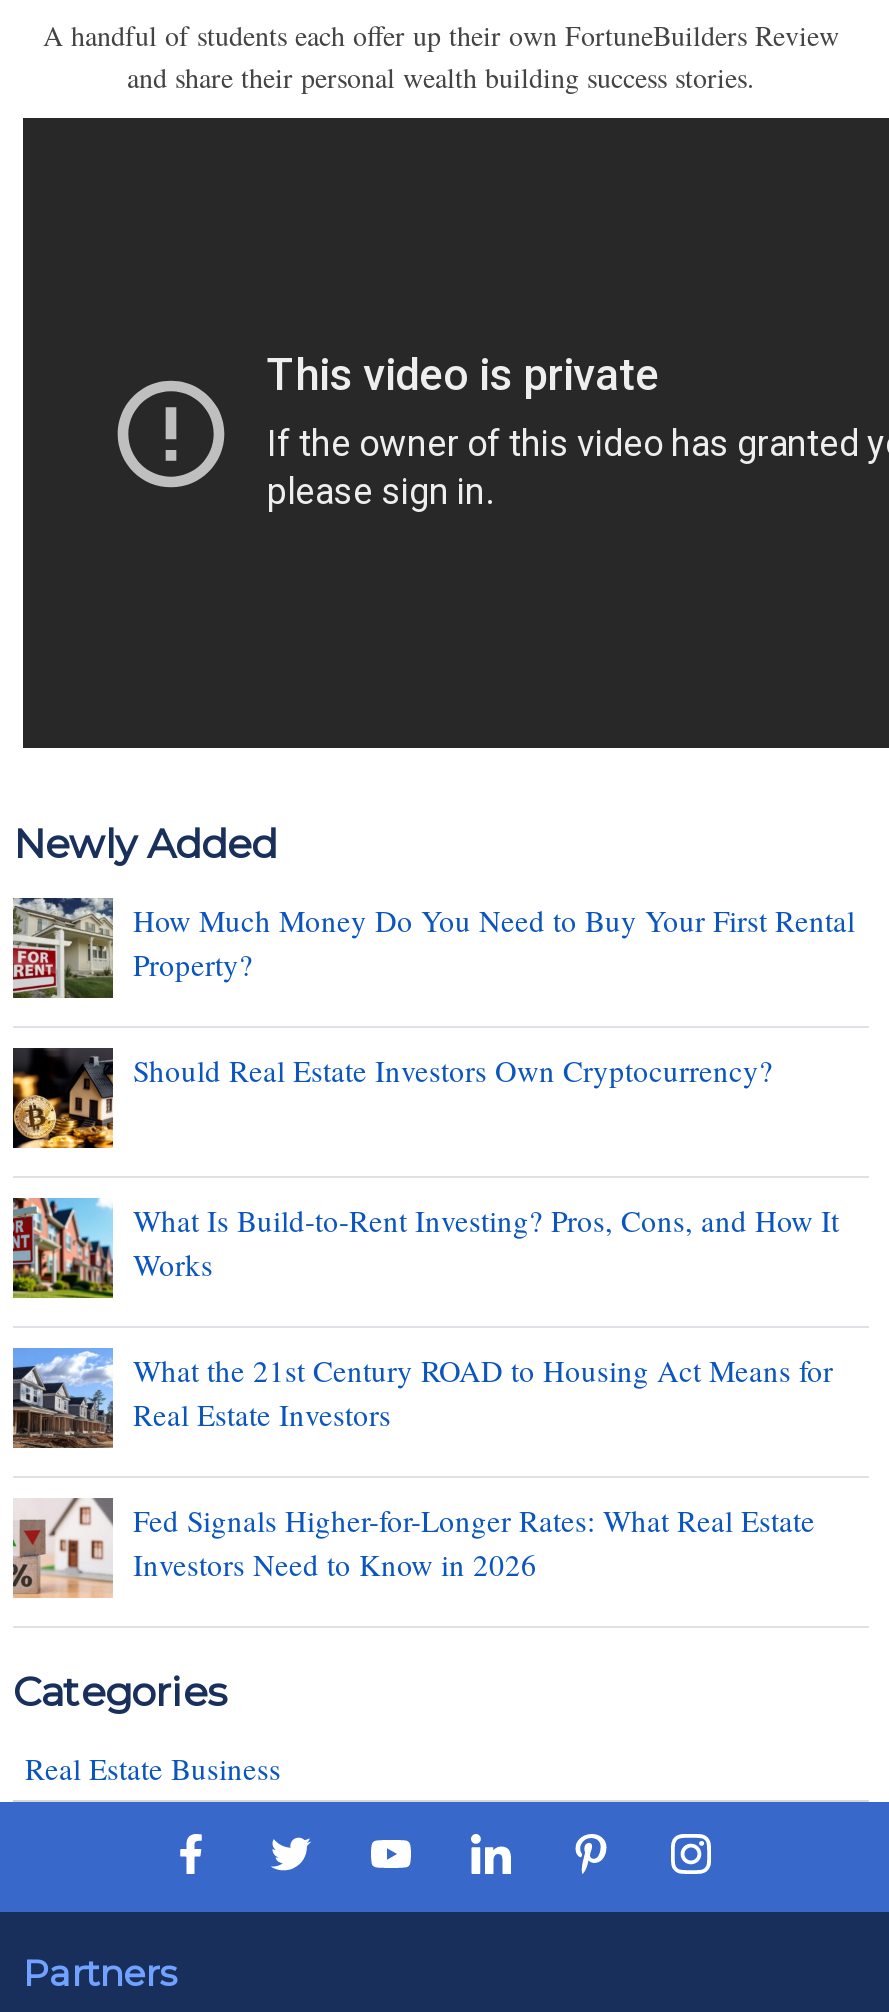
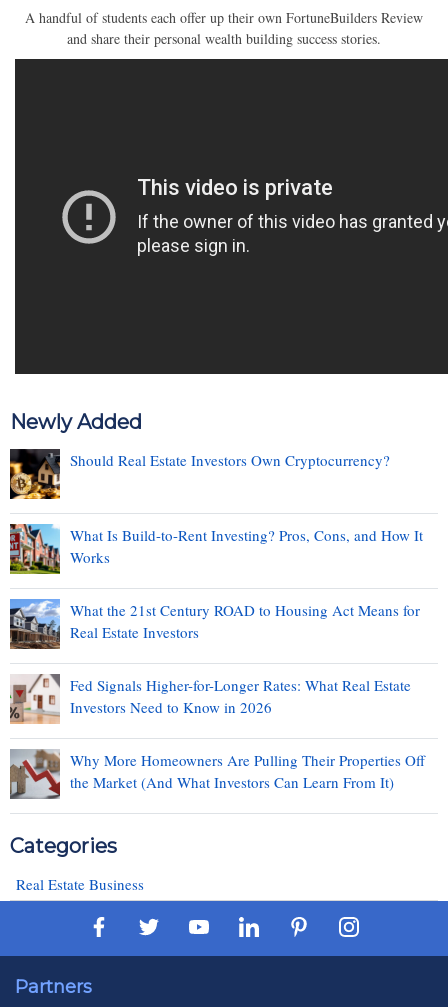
- [image]
- How Much Money Do You Need to Buy Your First Rental
- Property?

moved up: [image] | Should Real Estate Investors Own Cryptocurrency? | What Is Build-to-Rent Investing? Pros, Cons, and How It | Works | What the 21st Century ROAD to Housing Act Means for | Real Estate Investors | Fed Signals Higher-for-Longer Rates: What Real Estate | Investors Need to Know in 2026

+ [image]
+ Why More Homeowners Are Pulling Their Properties Off
+ the Market (And What Investors Can Learn From It)
